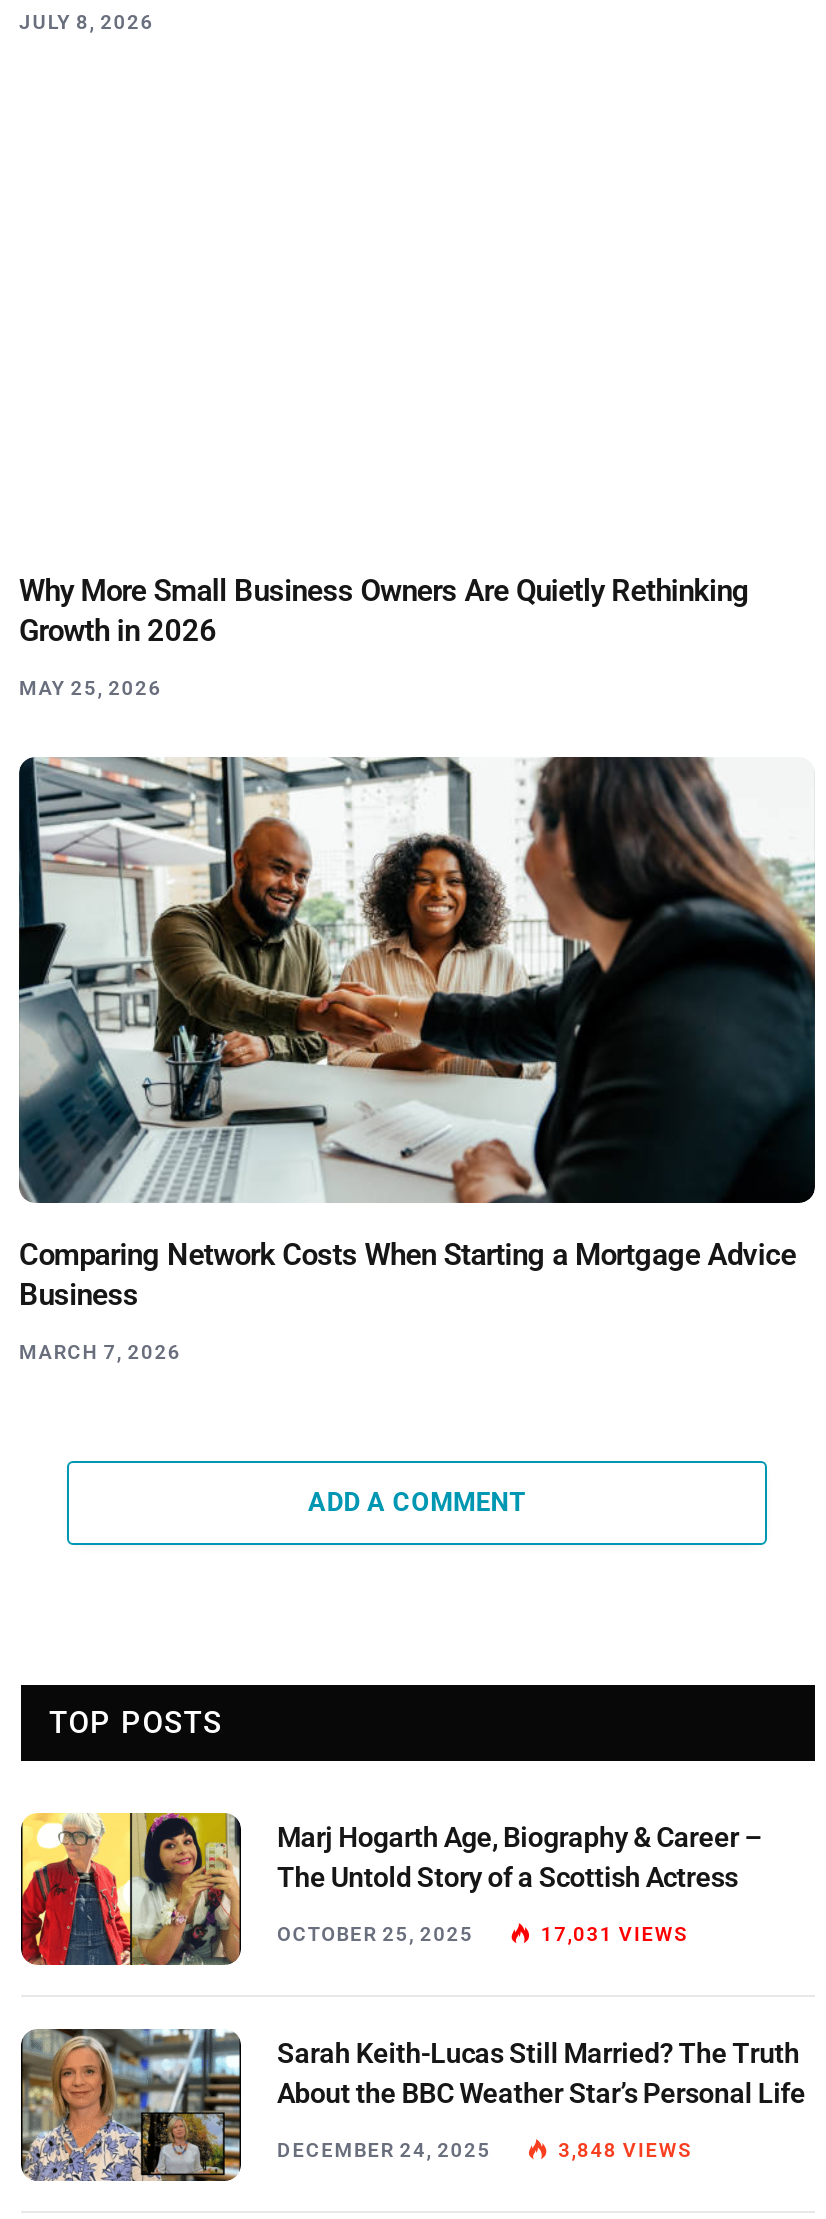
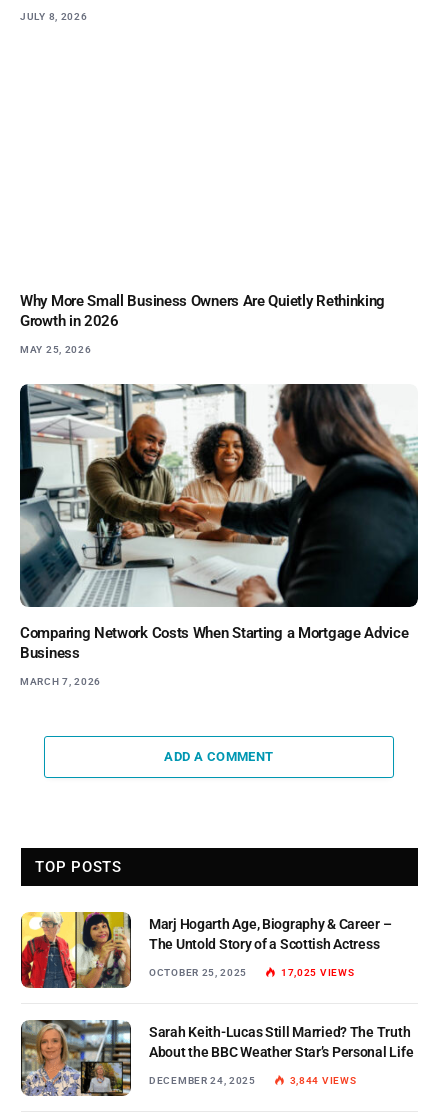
- 17,031 VIEWS
+ 17,025 VIEWS

- 3,848 VIEWS
+ 3,844 VIEWS
